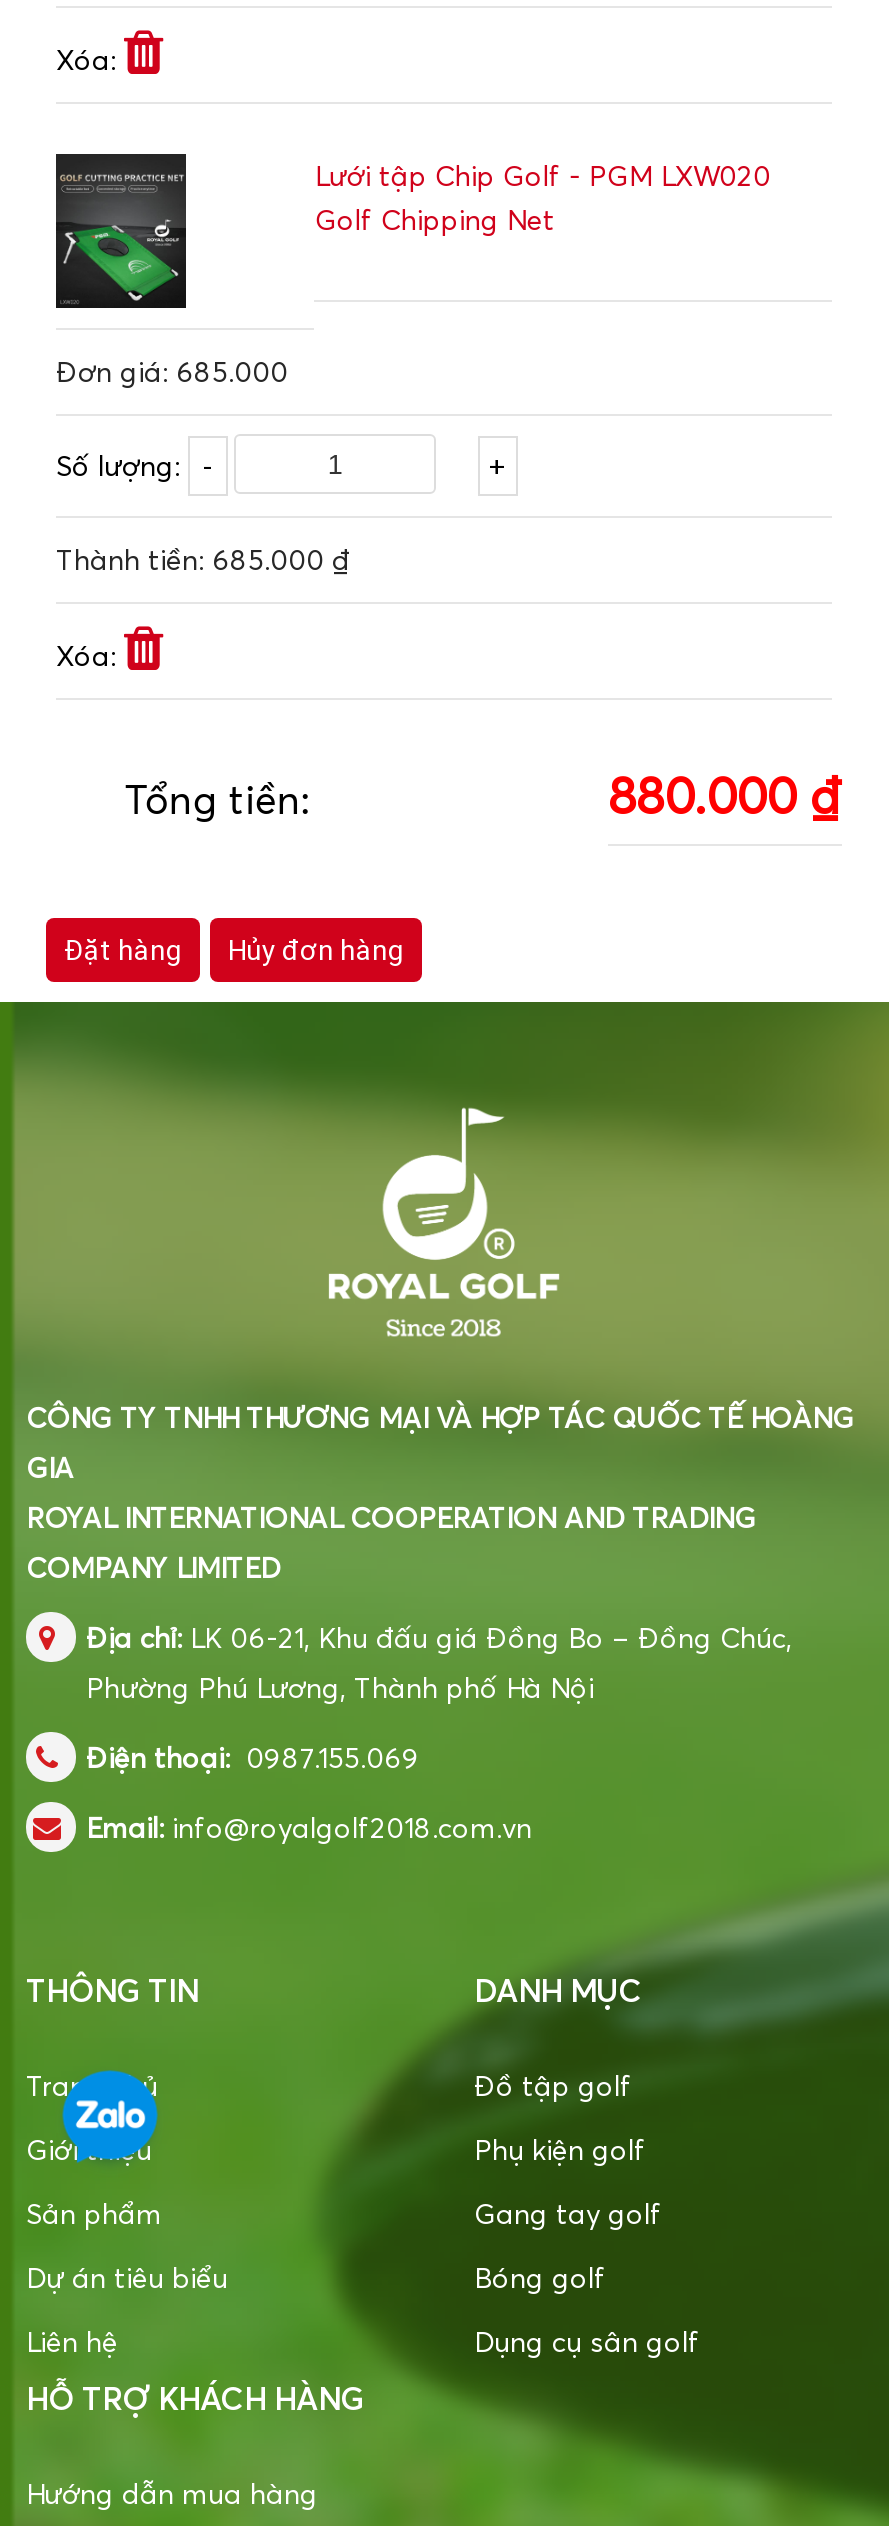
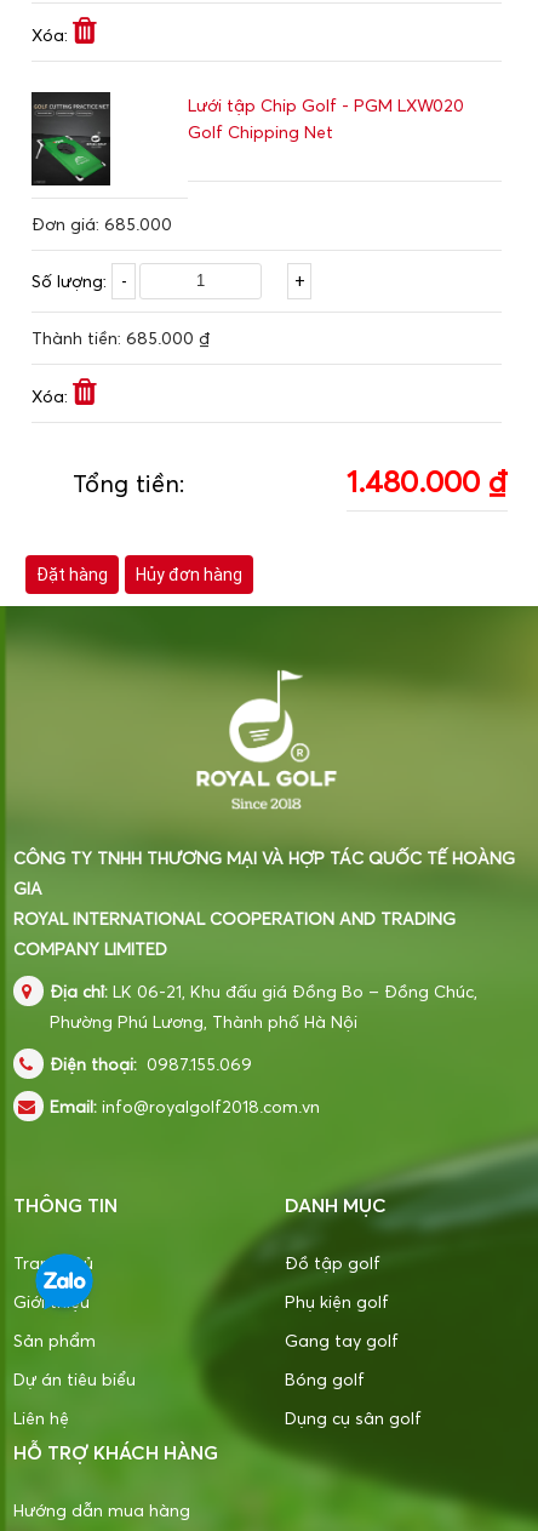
- 880.000 ₫
+ 1.480.000 ₫
